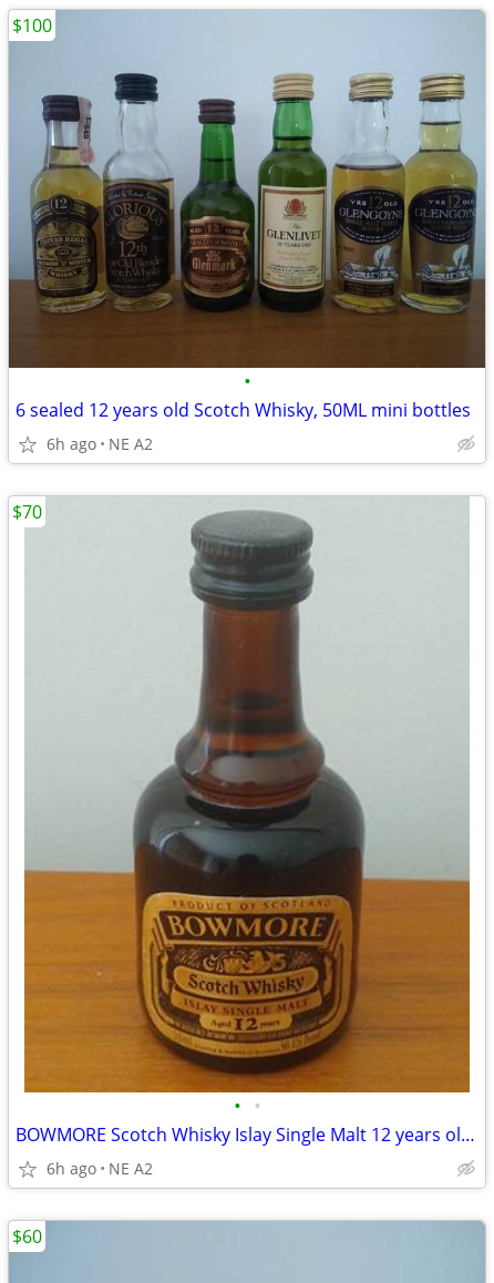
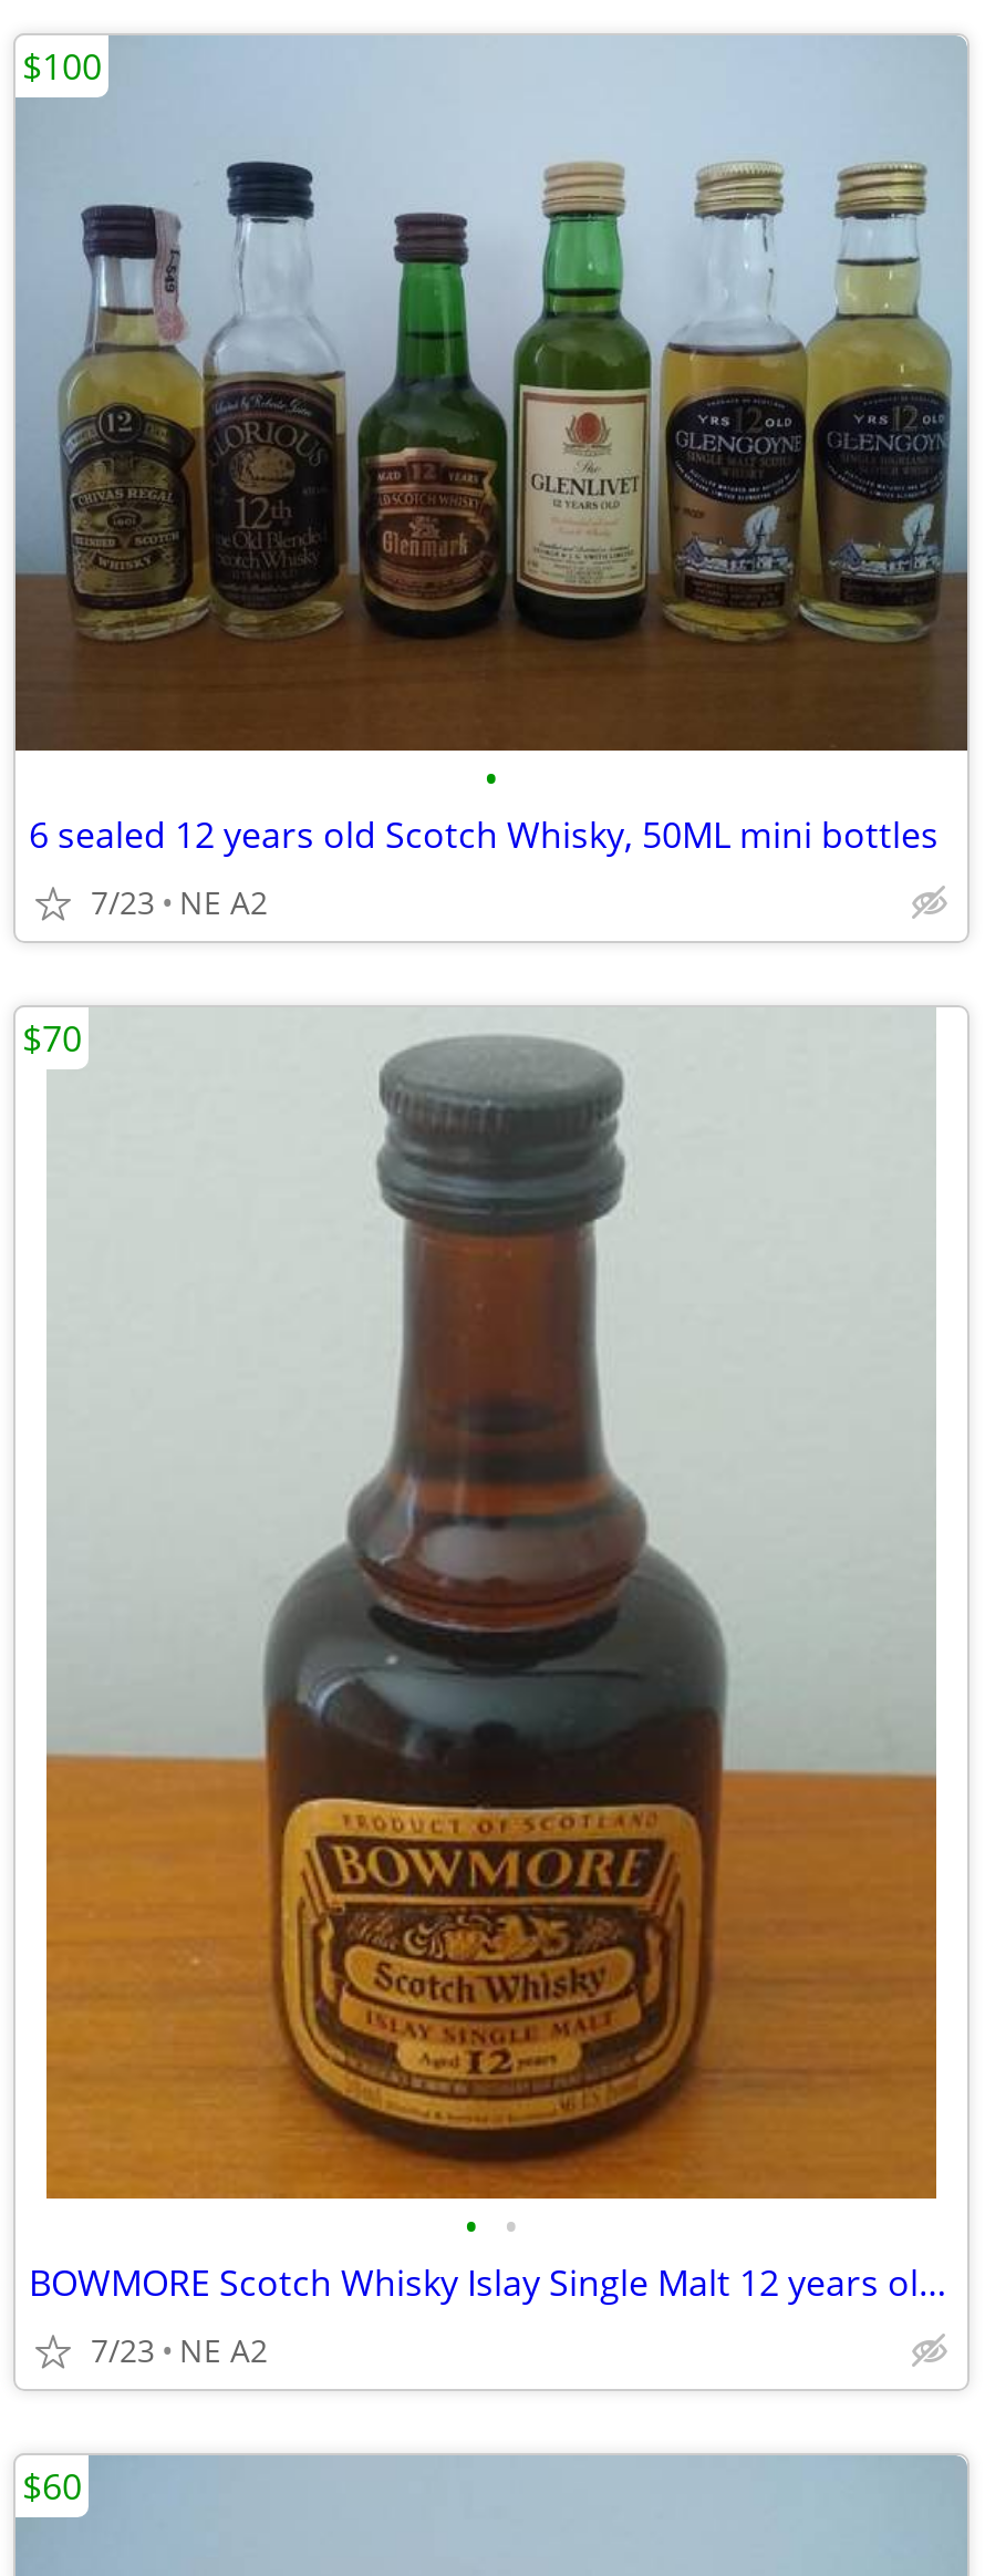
- 6h ago NE A2
+ 7/23 NE A2

- 6h ago NE A2
+ 7/23 NE A2
